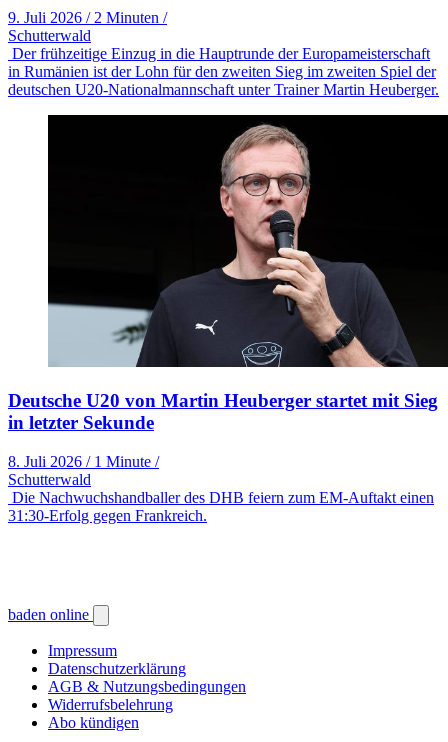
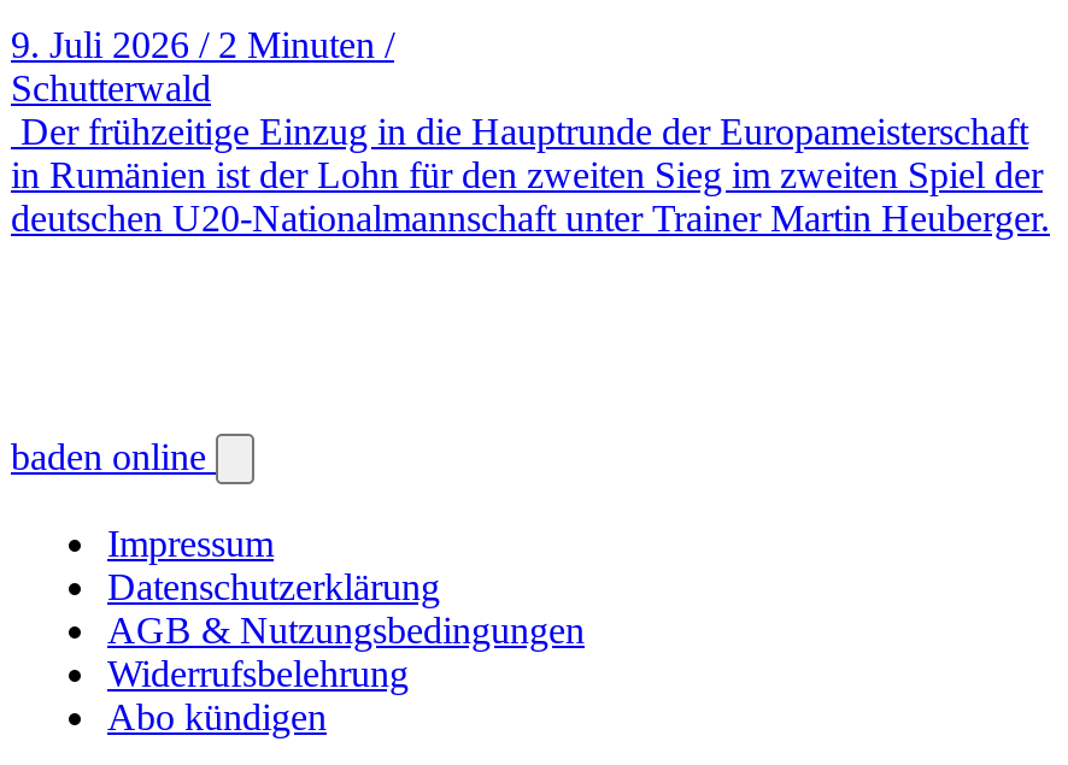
- [image]
- Deutsche U20 von Martin Heuberger startet mit Sieg
- in letzter Sekunde
- 8. Juli 2026 / 1 Minute /
- Schutterwald
- Die Nachwuchshandballer des DHB feiern zum EM-Auftakt einen
- 31:30-Erfolg gegen Frankreich.
